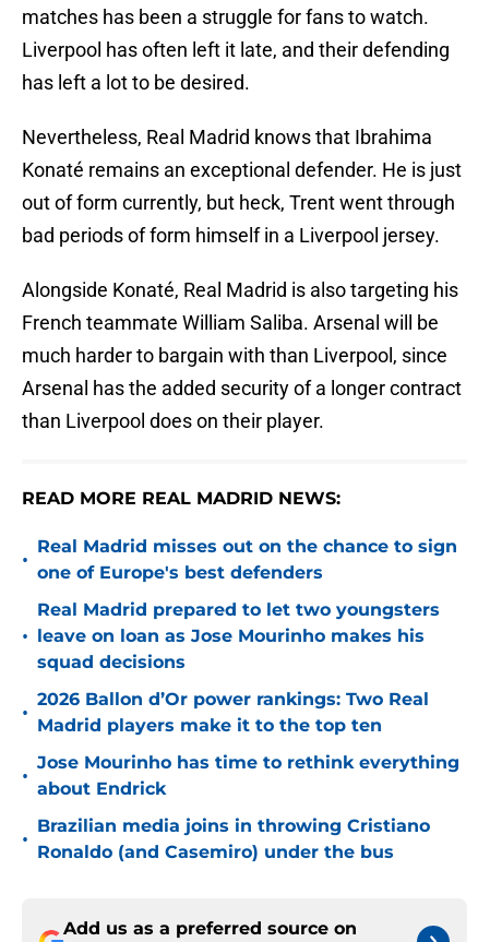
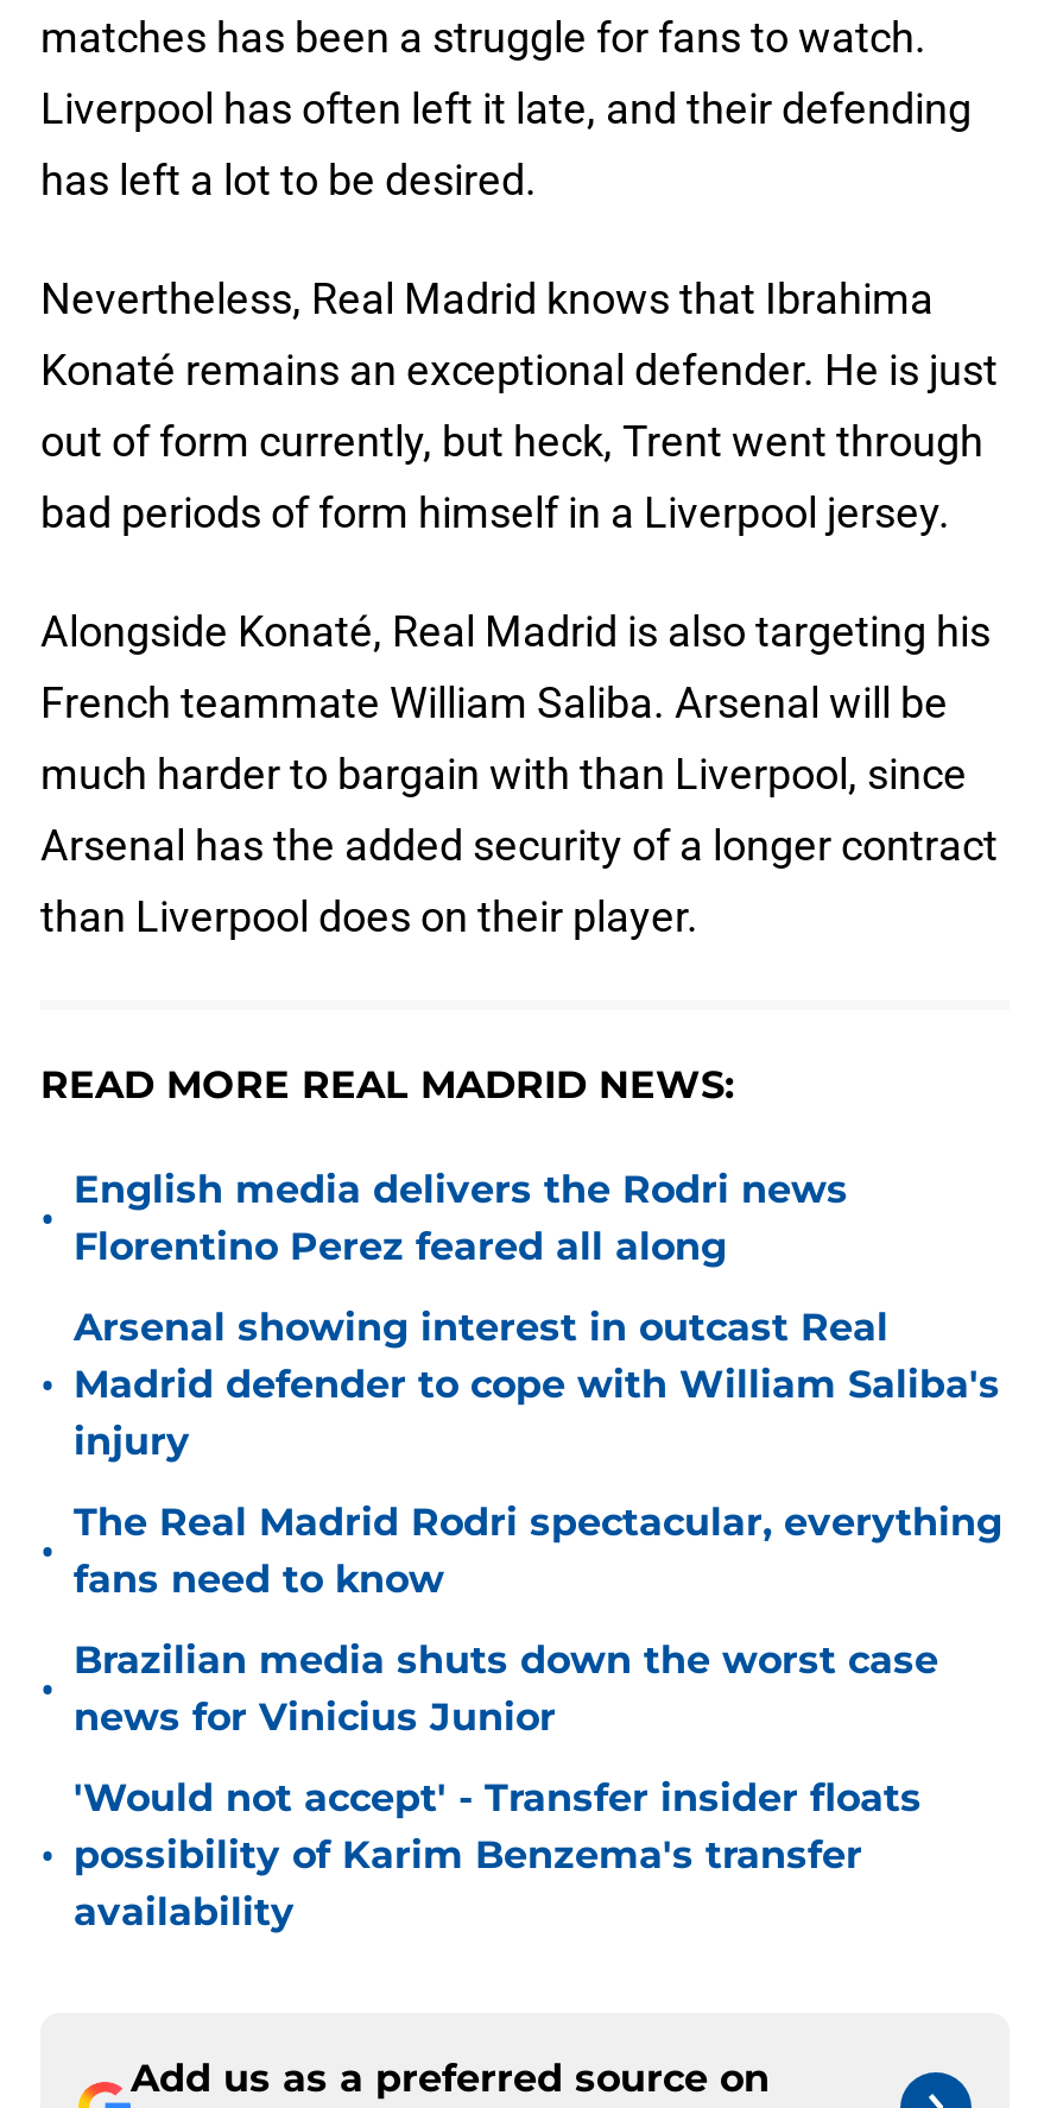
- Real Madrid misses out on the chance to sign
- one of Europe's best defenders
+ English media delivers the Rodri news
+ Florentino Perez feared all along

- Real Madrid prepared to let two youngsters
- leave on loan as Jose Mourinho makes his
- squad decisions
+ Arsenal showing interest in outcast Real
+ Madrid defender to cope with William Saliba's
+ injury

- 2026 Ballon d’Or power rankings: Two Real
- Madrid players make it to the top ten
+ The Real Madrid Rodri spectacular, everything
+ fans need to know

- Jose Mourinho has time to rethink everything
- about Endrick
+ Brazilian media shuts down the worst case
+ news for Vinicius Junior

- Brazilian media joins in throwing Cristiano
- Ronaldo (and Casemiro) under the bus
+ 'Would not accept' - Transfer insider floats
+ possibility of Karim Benzema's transfer
+ availability
